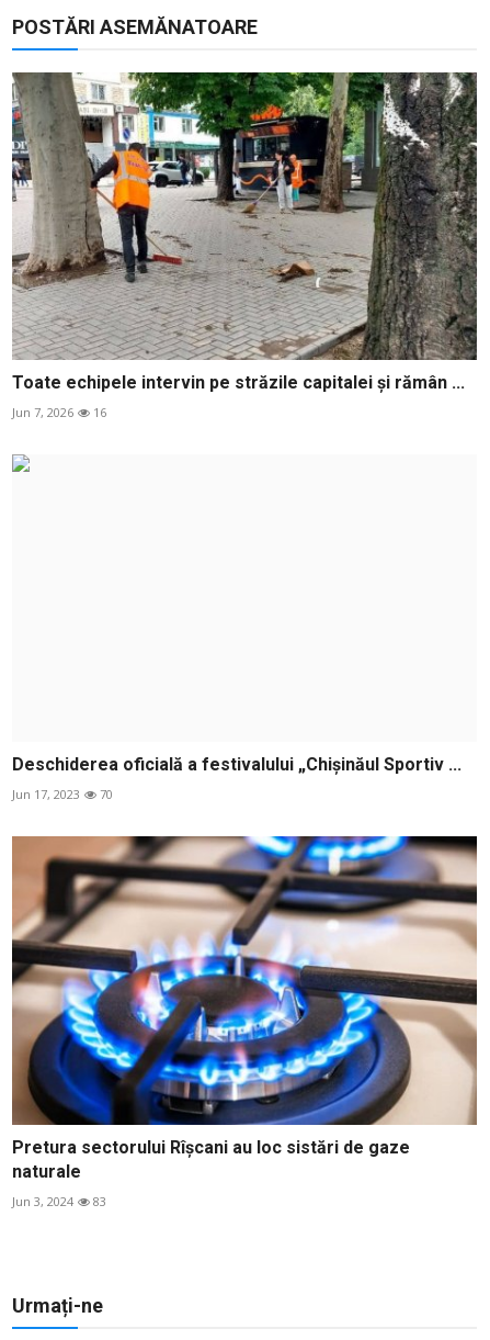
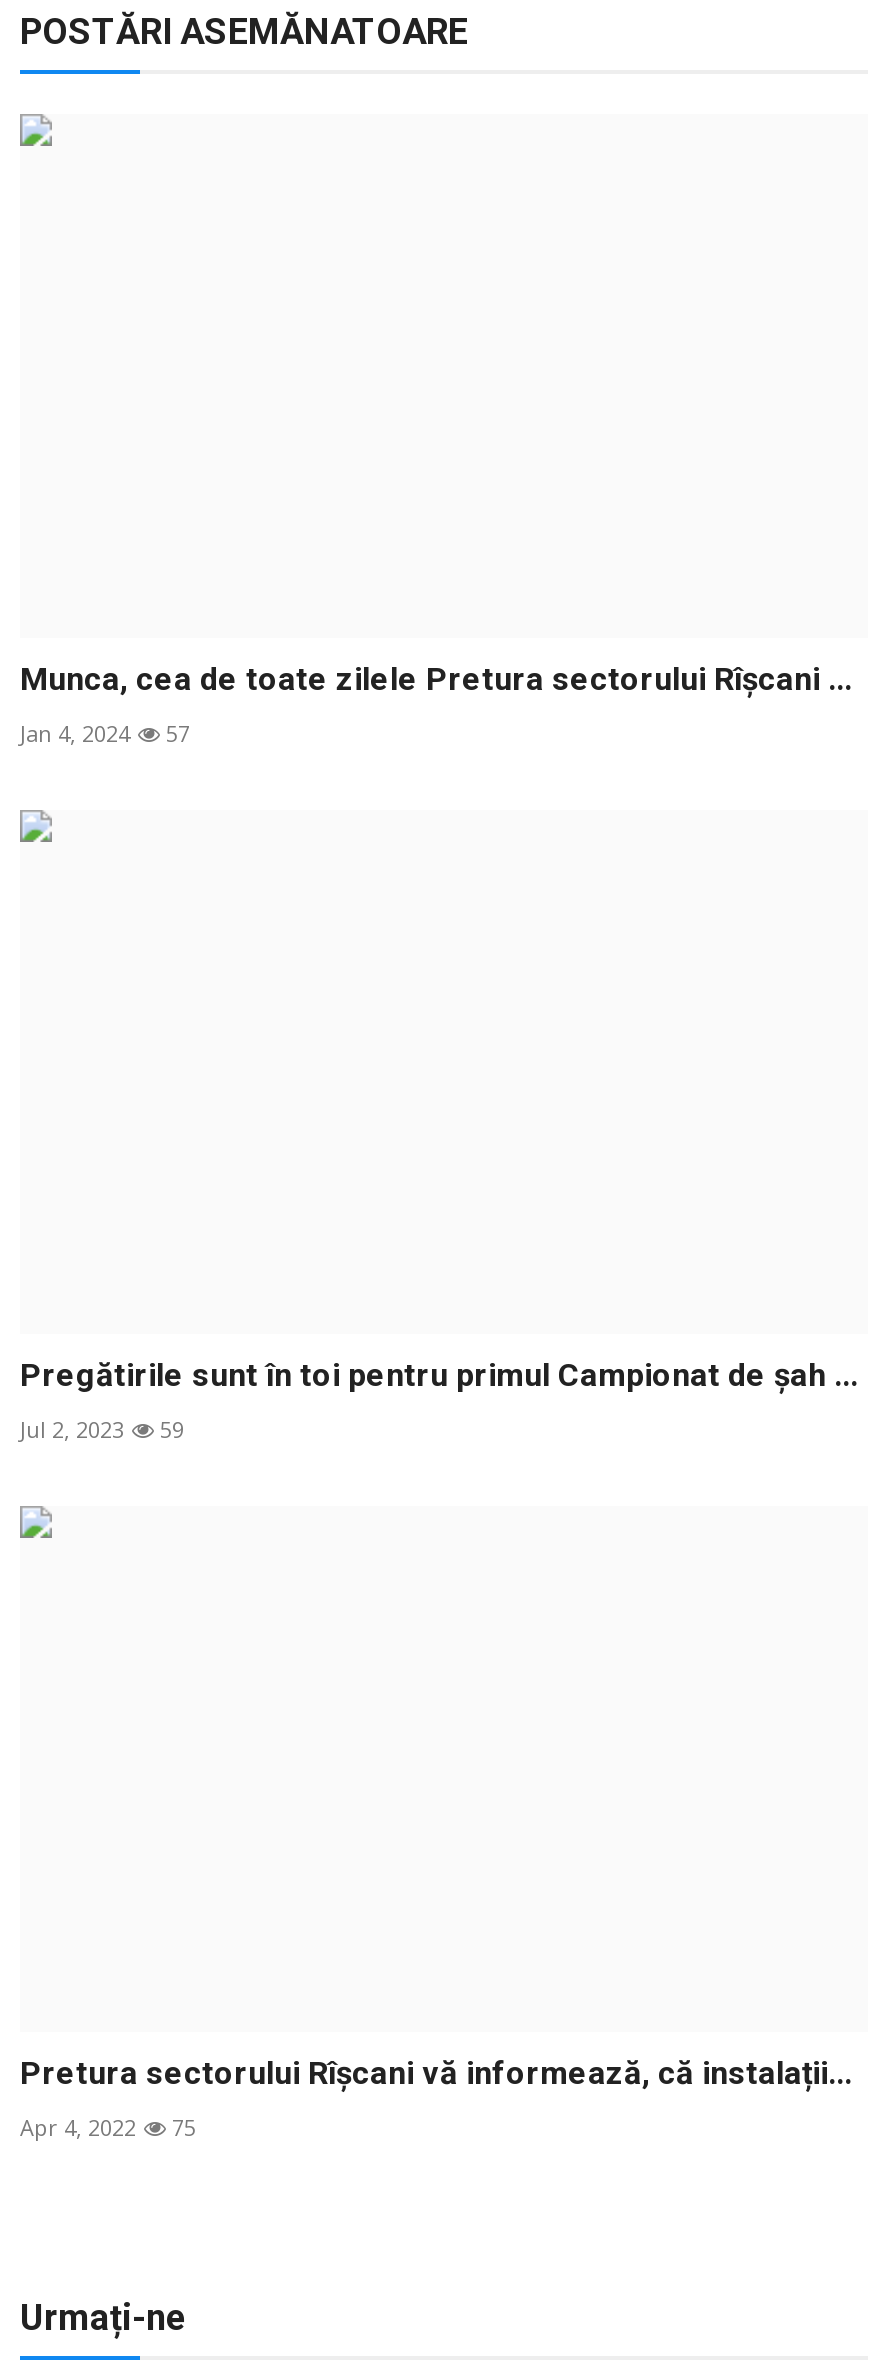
- [image]

- Toate echipele intervin pe străzile capitalei și rămân ...
+ Munca, cea de toate zilele Pretura sectorului Rîșcani ...

- Jun 7, 2026
- 16
+ Jan 4, 2024
+ 57

- Deschiderea oficială a festivalului „Chișinăul Sportiv ...
+ Pregătirile sunt în toi pentru primul Campionat de șah ...

- Jun 17, 2023
- 70
+ Jul 2, 2023
+ 59

- [image]

- Pretura sectorului Rîșcani au loc sistări de gaze
- naturale
+ Pretura sectorului Rîșcani vă informează, că instalații...

- Jun 3, 2024
- 83
+ Apr 4, 2022
+ 75
